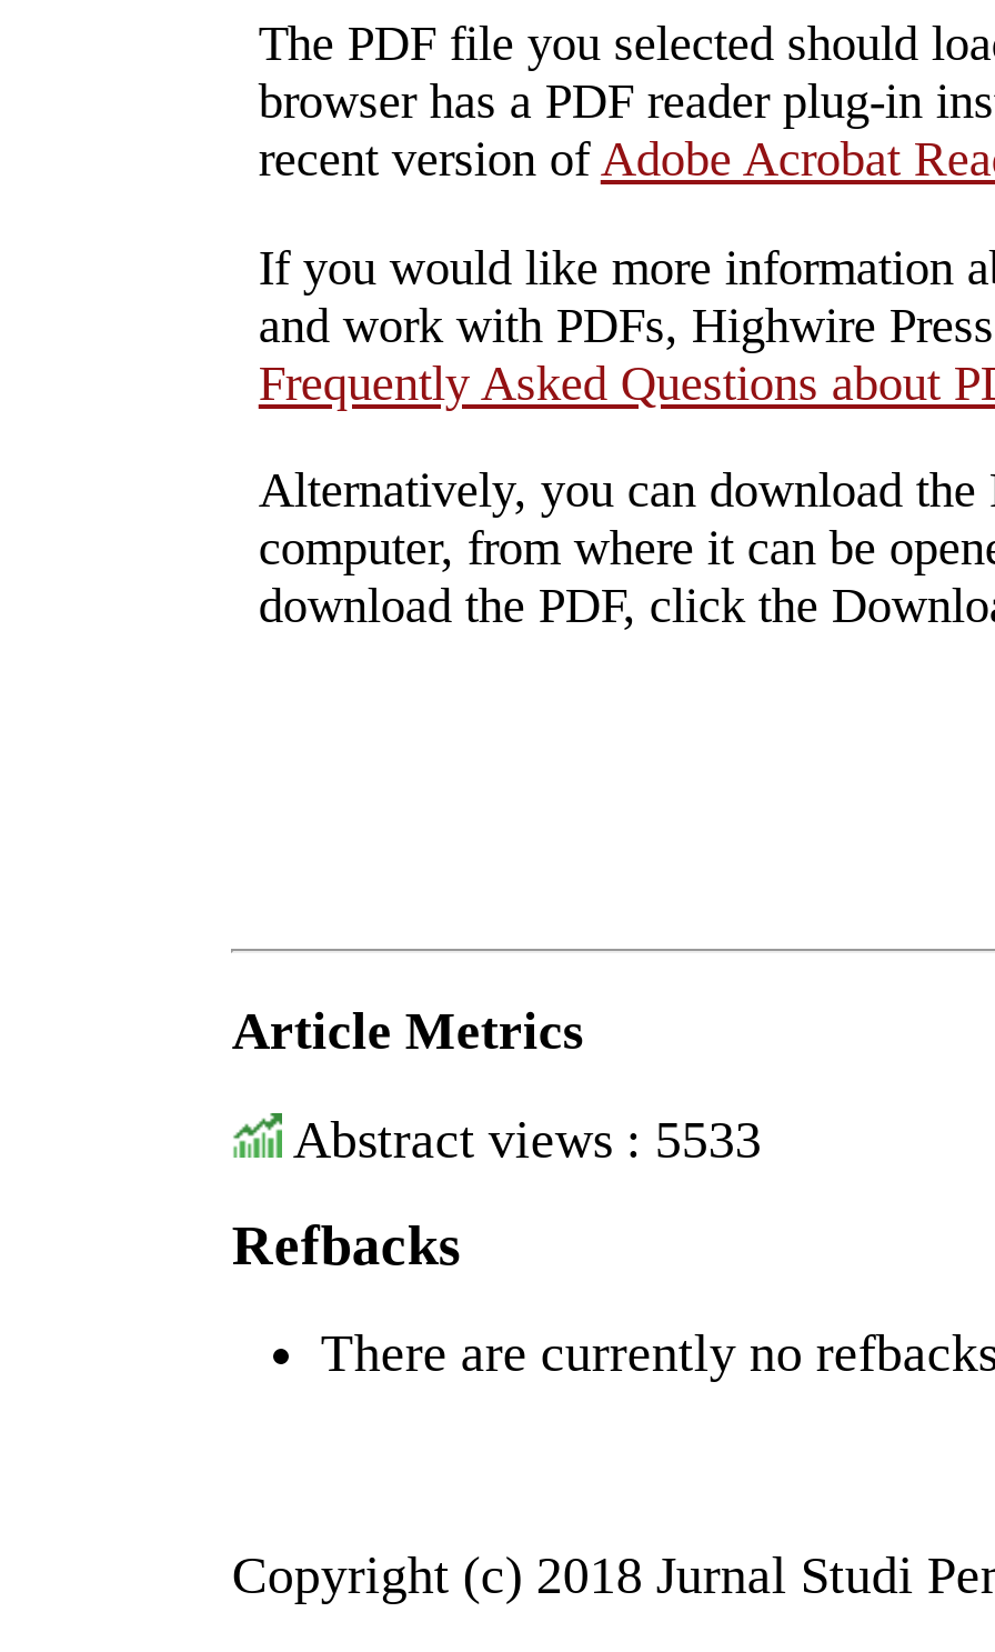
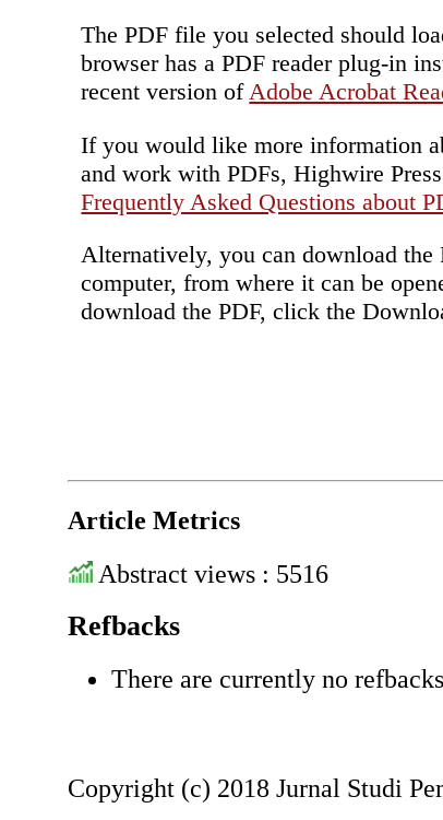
- Abstract views : 5533
+ Abstract views : 5516
